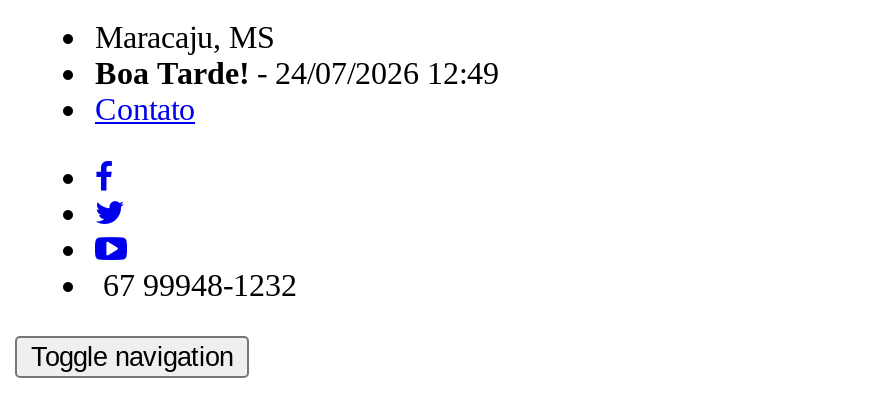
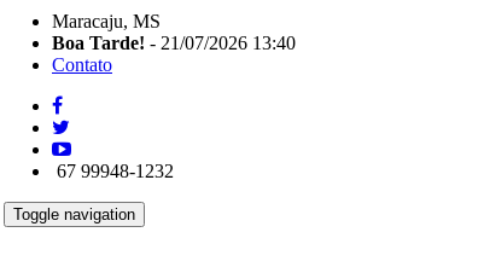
- Boa Tarde! - 24/07/2026 12:49
+ Boa Tarde! - 21/07/2026 13:40
